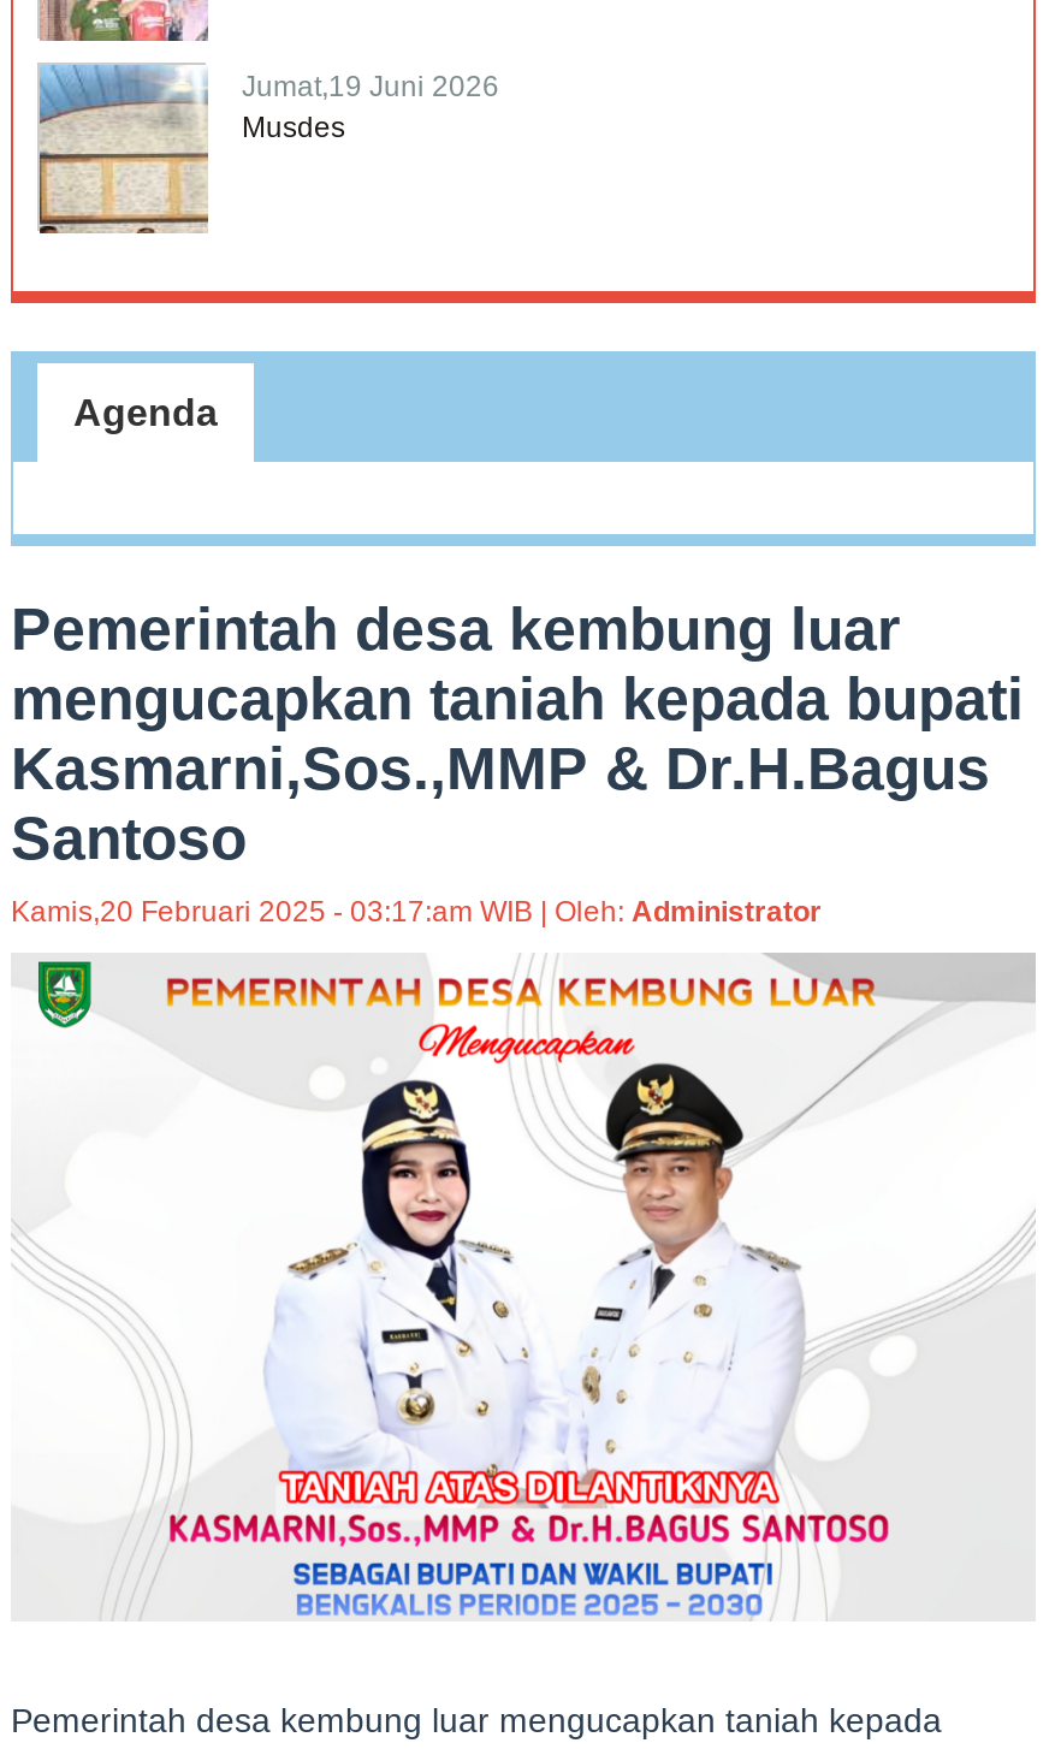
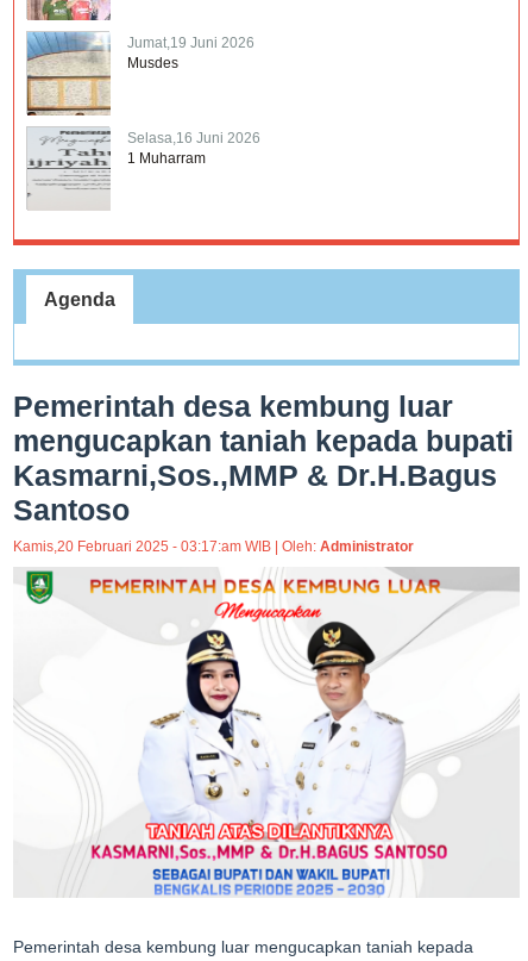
+ [image]
+ Selasa,16 Juni 2026
+ 1 Muharram
